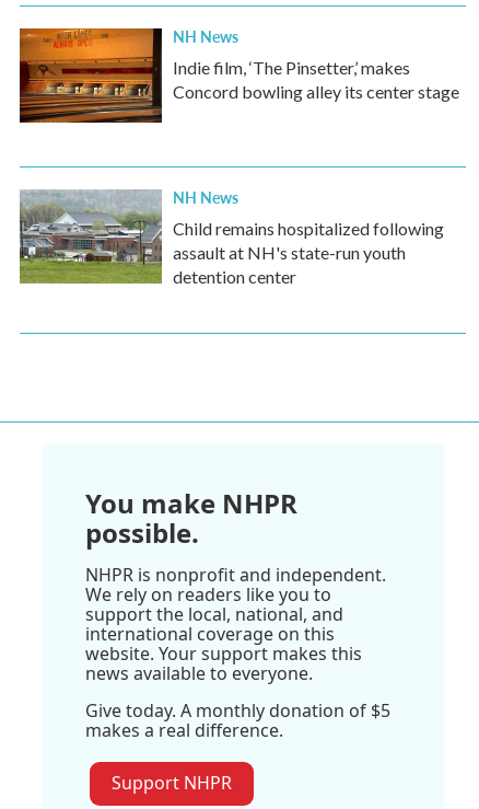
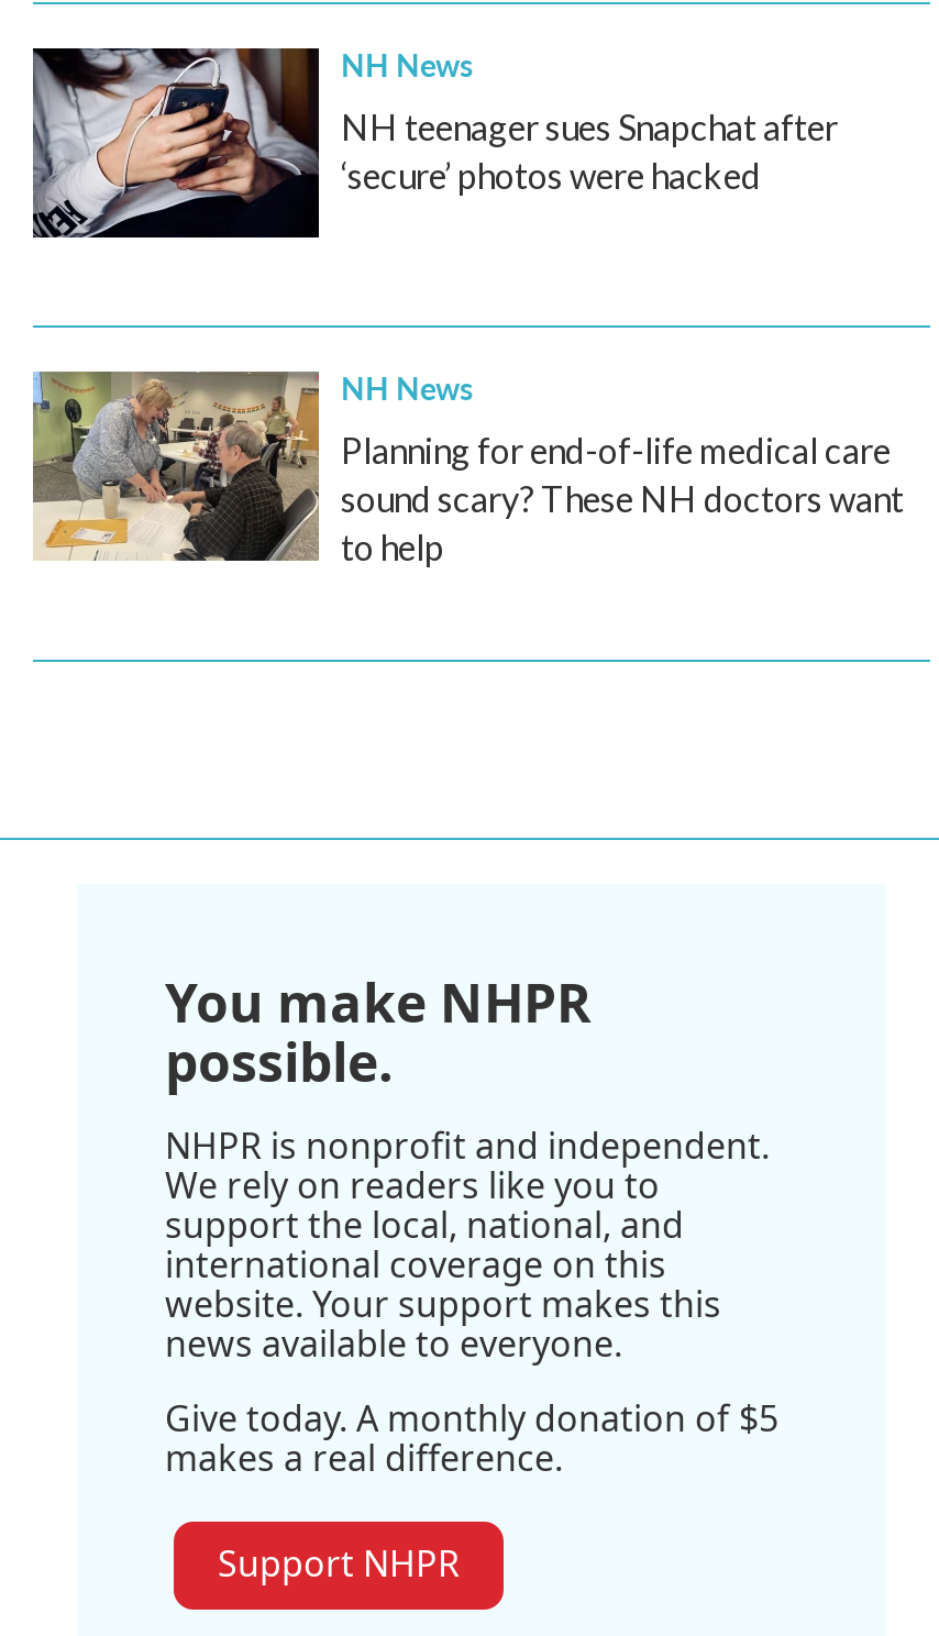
- [image]
- Indie film, ‘The Pinsetter,’ makes
- Concord bowling alley its center stage
+ [image]
+ NH teenager sues Snapchat after
+ ‘secure’ photos were hacked

- [image]
- Child remains hospitalized following
- assault at NH's state-run youth
- detention center
+ [image]
+ Planning for end-of-life medical care
+ sound scary? These NH doctors want
+ to help
